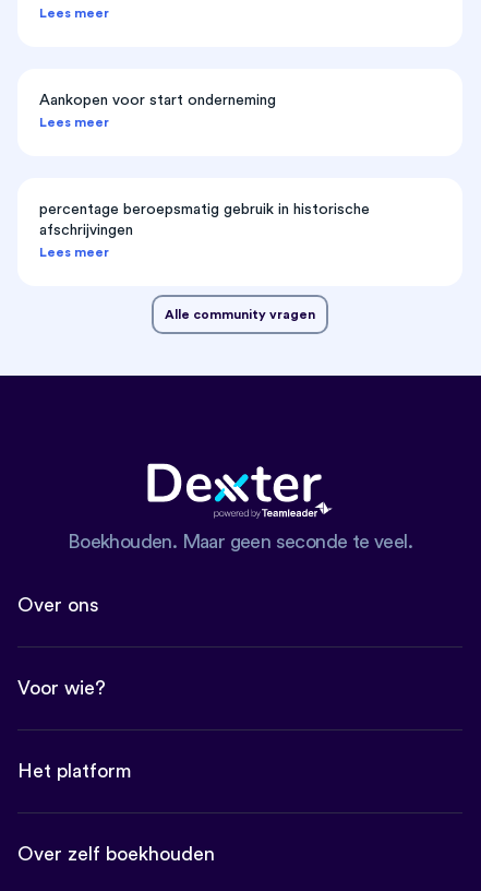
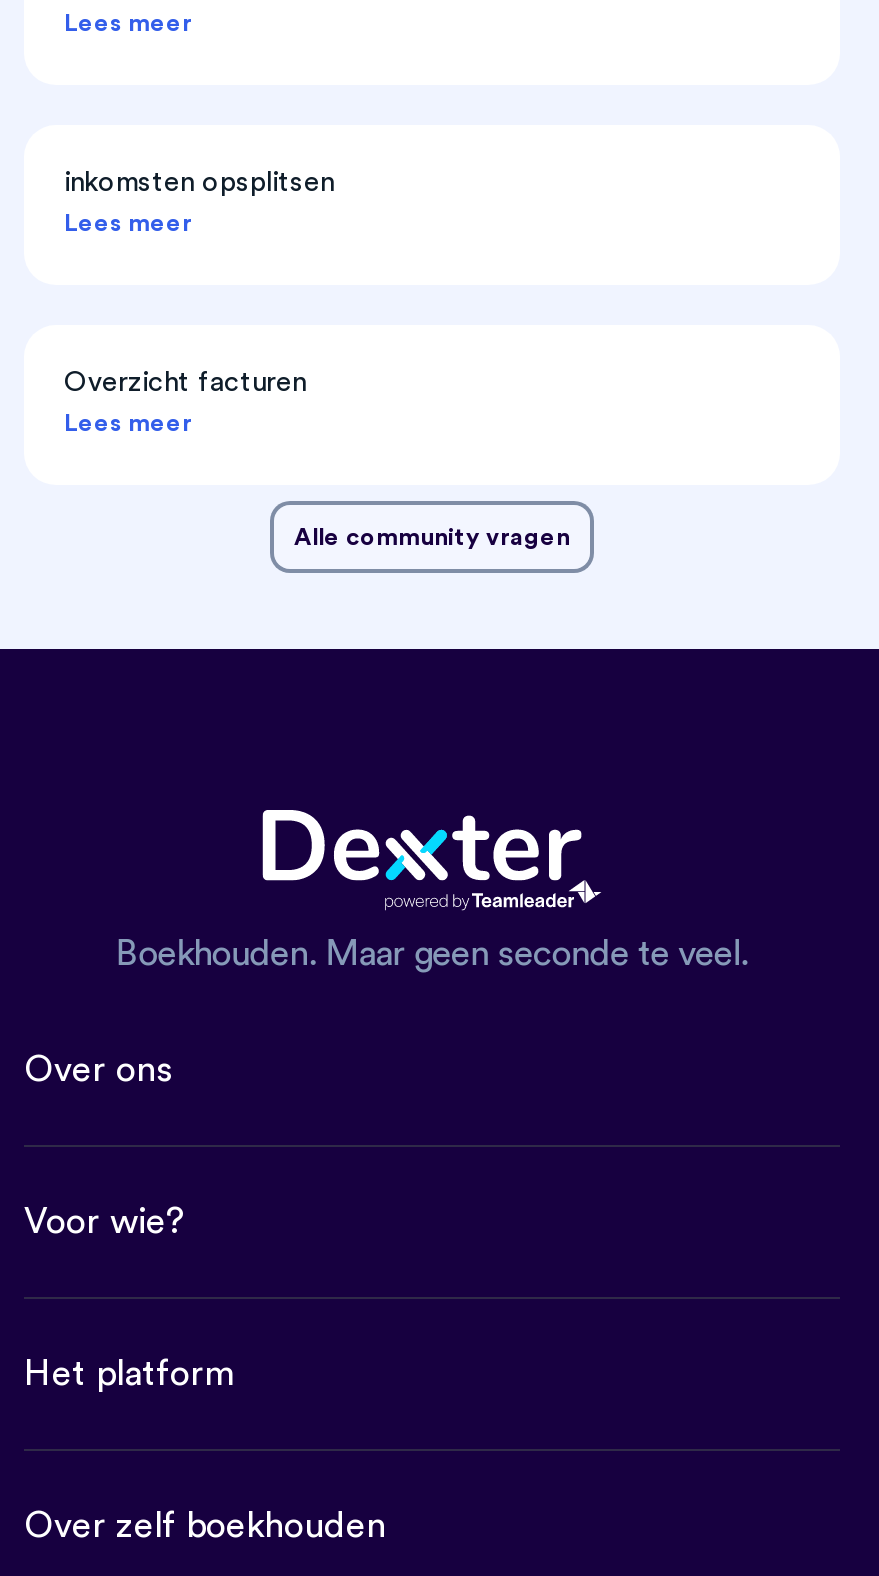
- Aankopen voor start onderneming
+ inkomsten opsplitsen

- percentage beroepsmatig gebruik in historische
- afschrijvingen
+ Overzicht facturen
